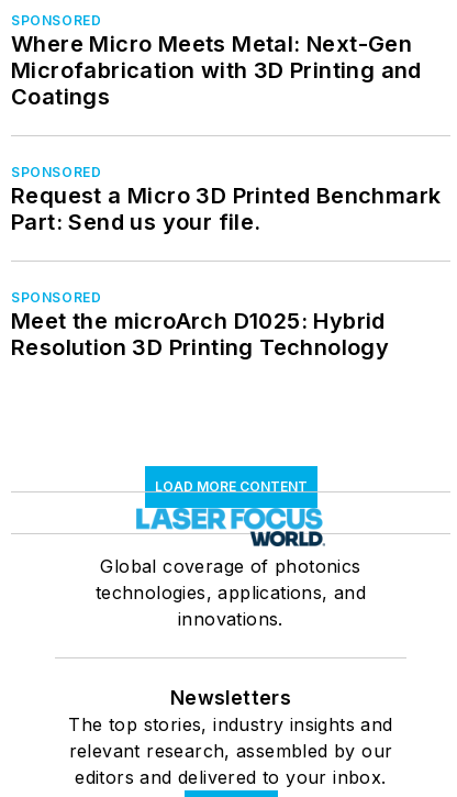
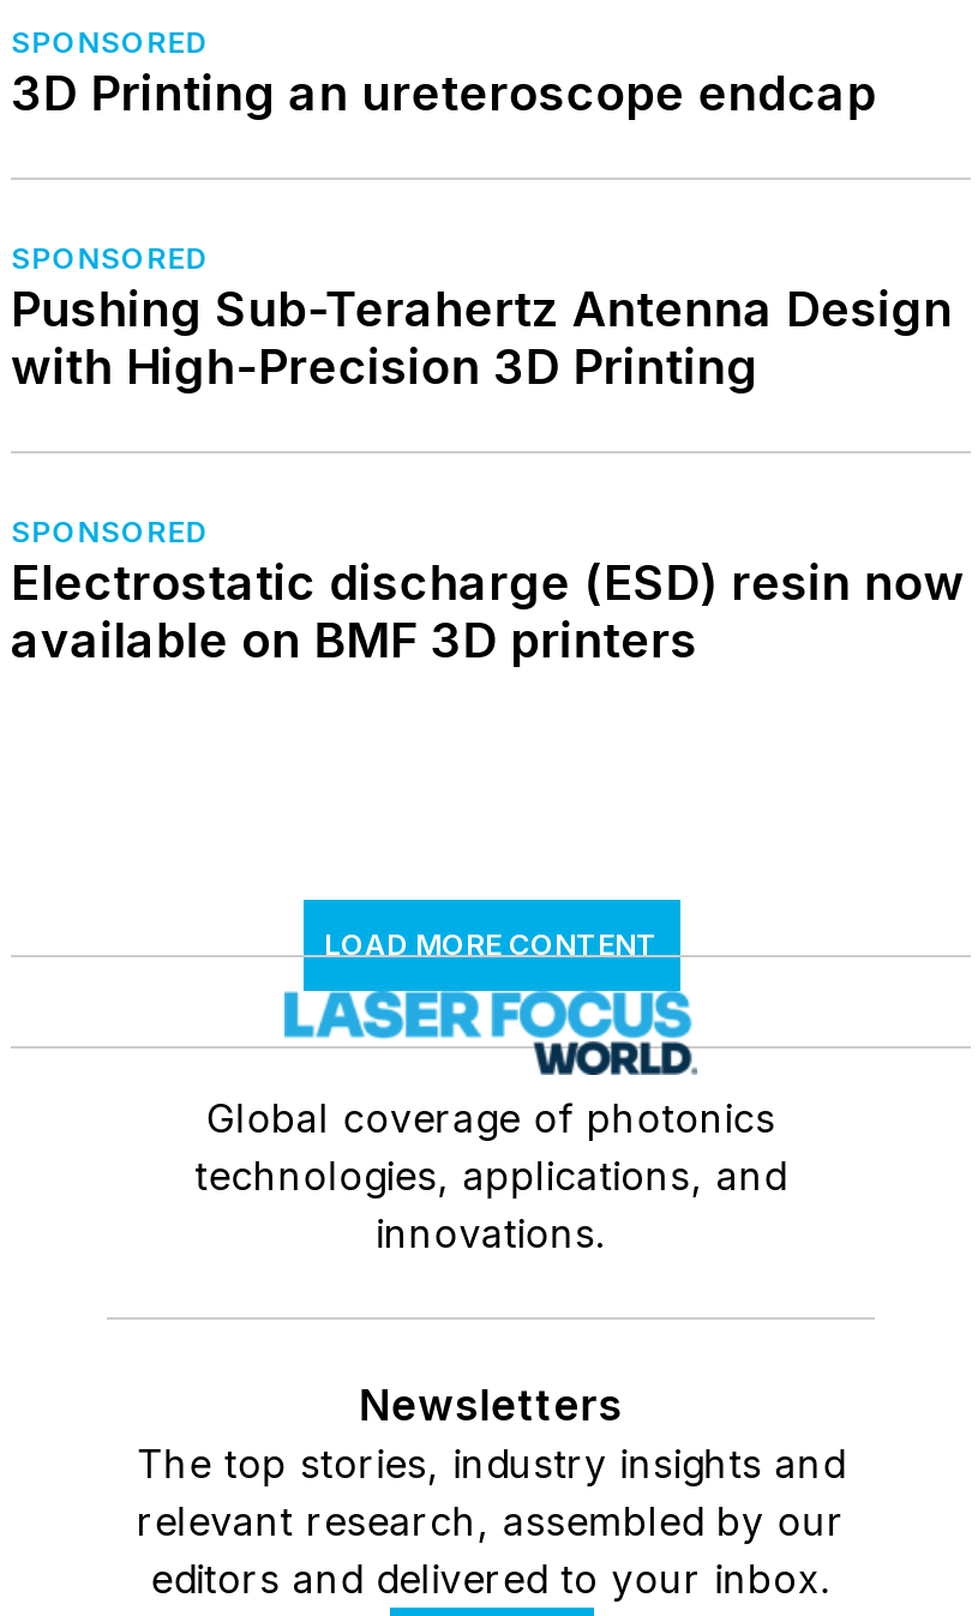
- Where Micro Meets Metal: Next-Gen
- Microfabrication with 3D Printing and
- Coatings
+ 3D Printing an ureteroscope endcap

- Request a Micro 3D Printed Benchmark
- Part: Send us your file.
+ Pushing Sub-Terahertz Antenna Design
+ with High-Precision 3D Printing

- Meet the microArch D1025: Hybrid
- Resolution 3D Printing Technology
+ Electrostatic discharge (ESD) resin now
+ available on BMF 3D printers
